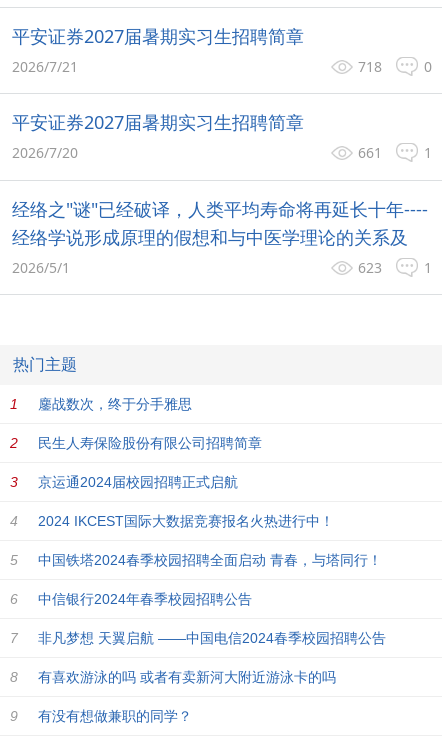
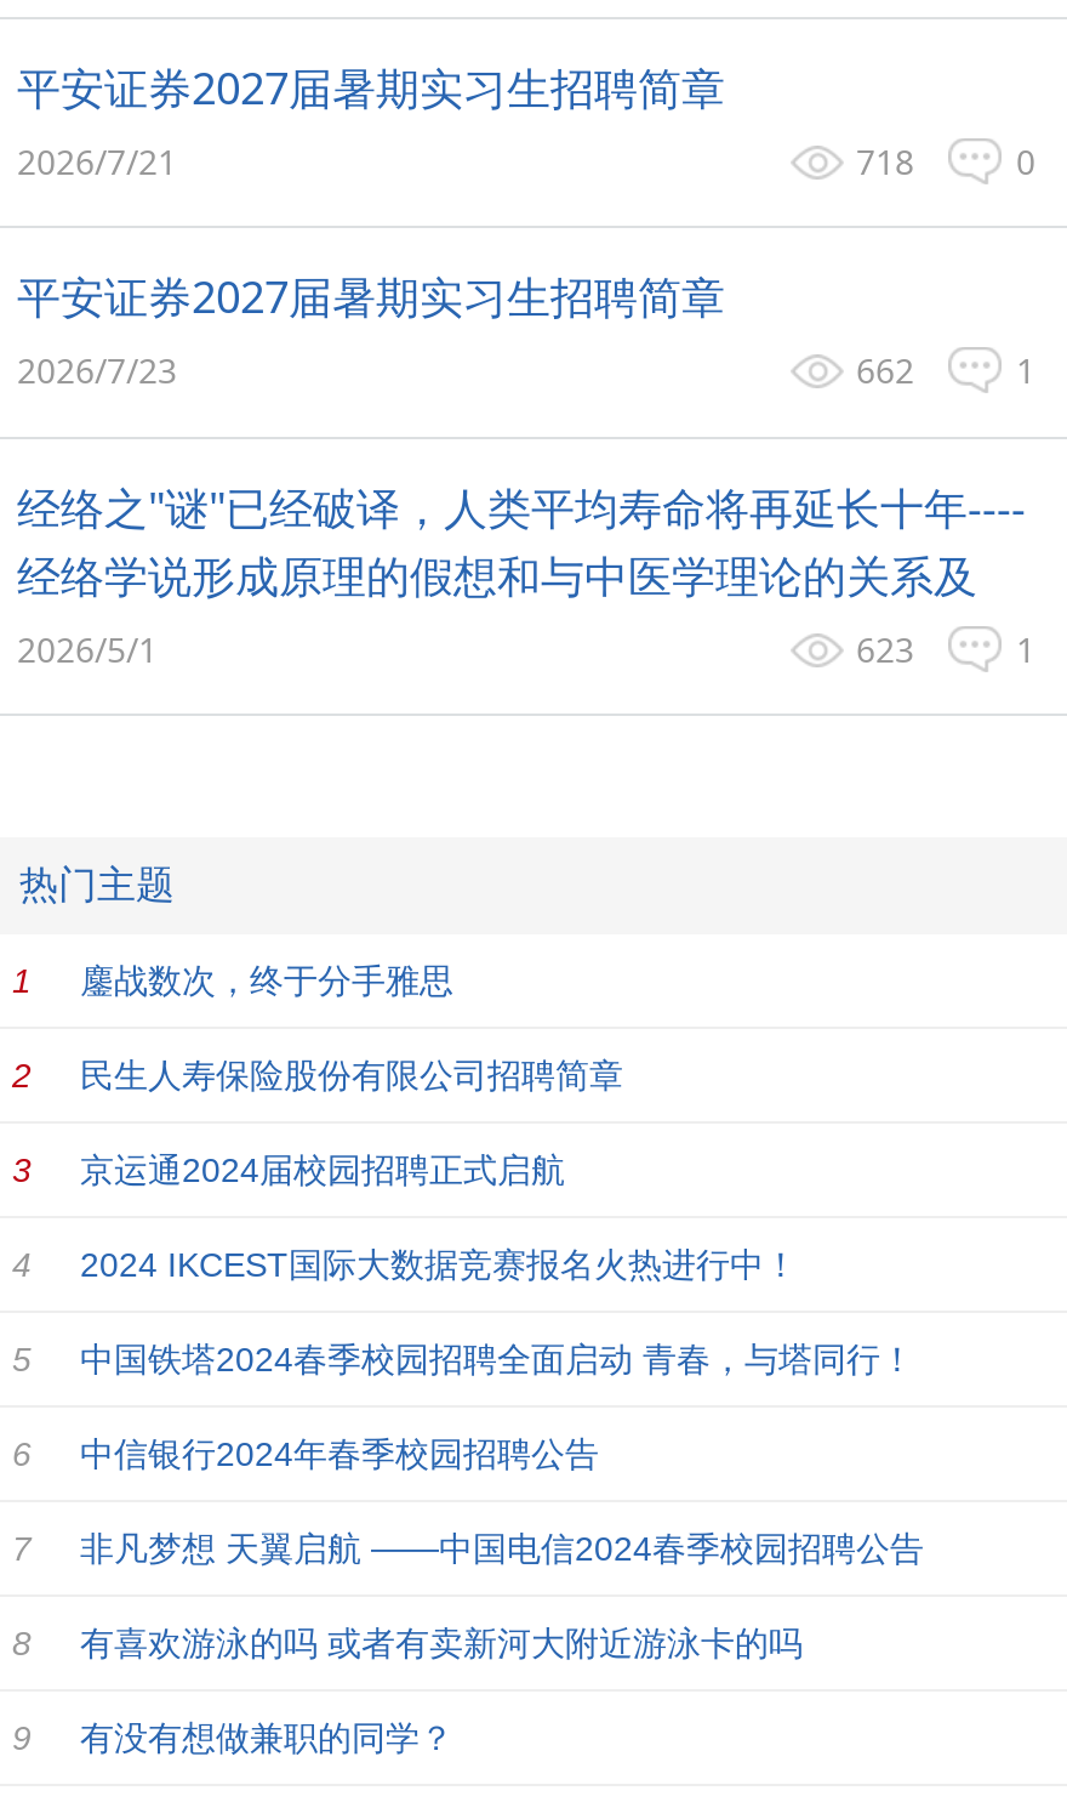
- 2026/7/20
+ 2026/7/23

- 661
+ 662
